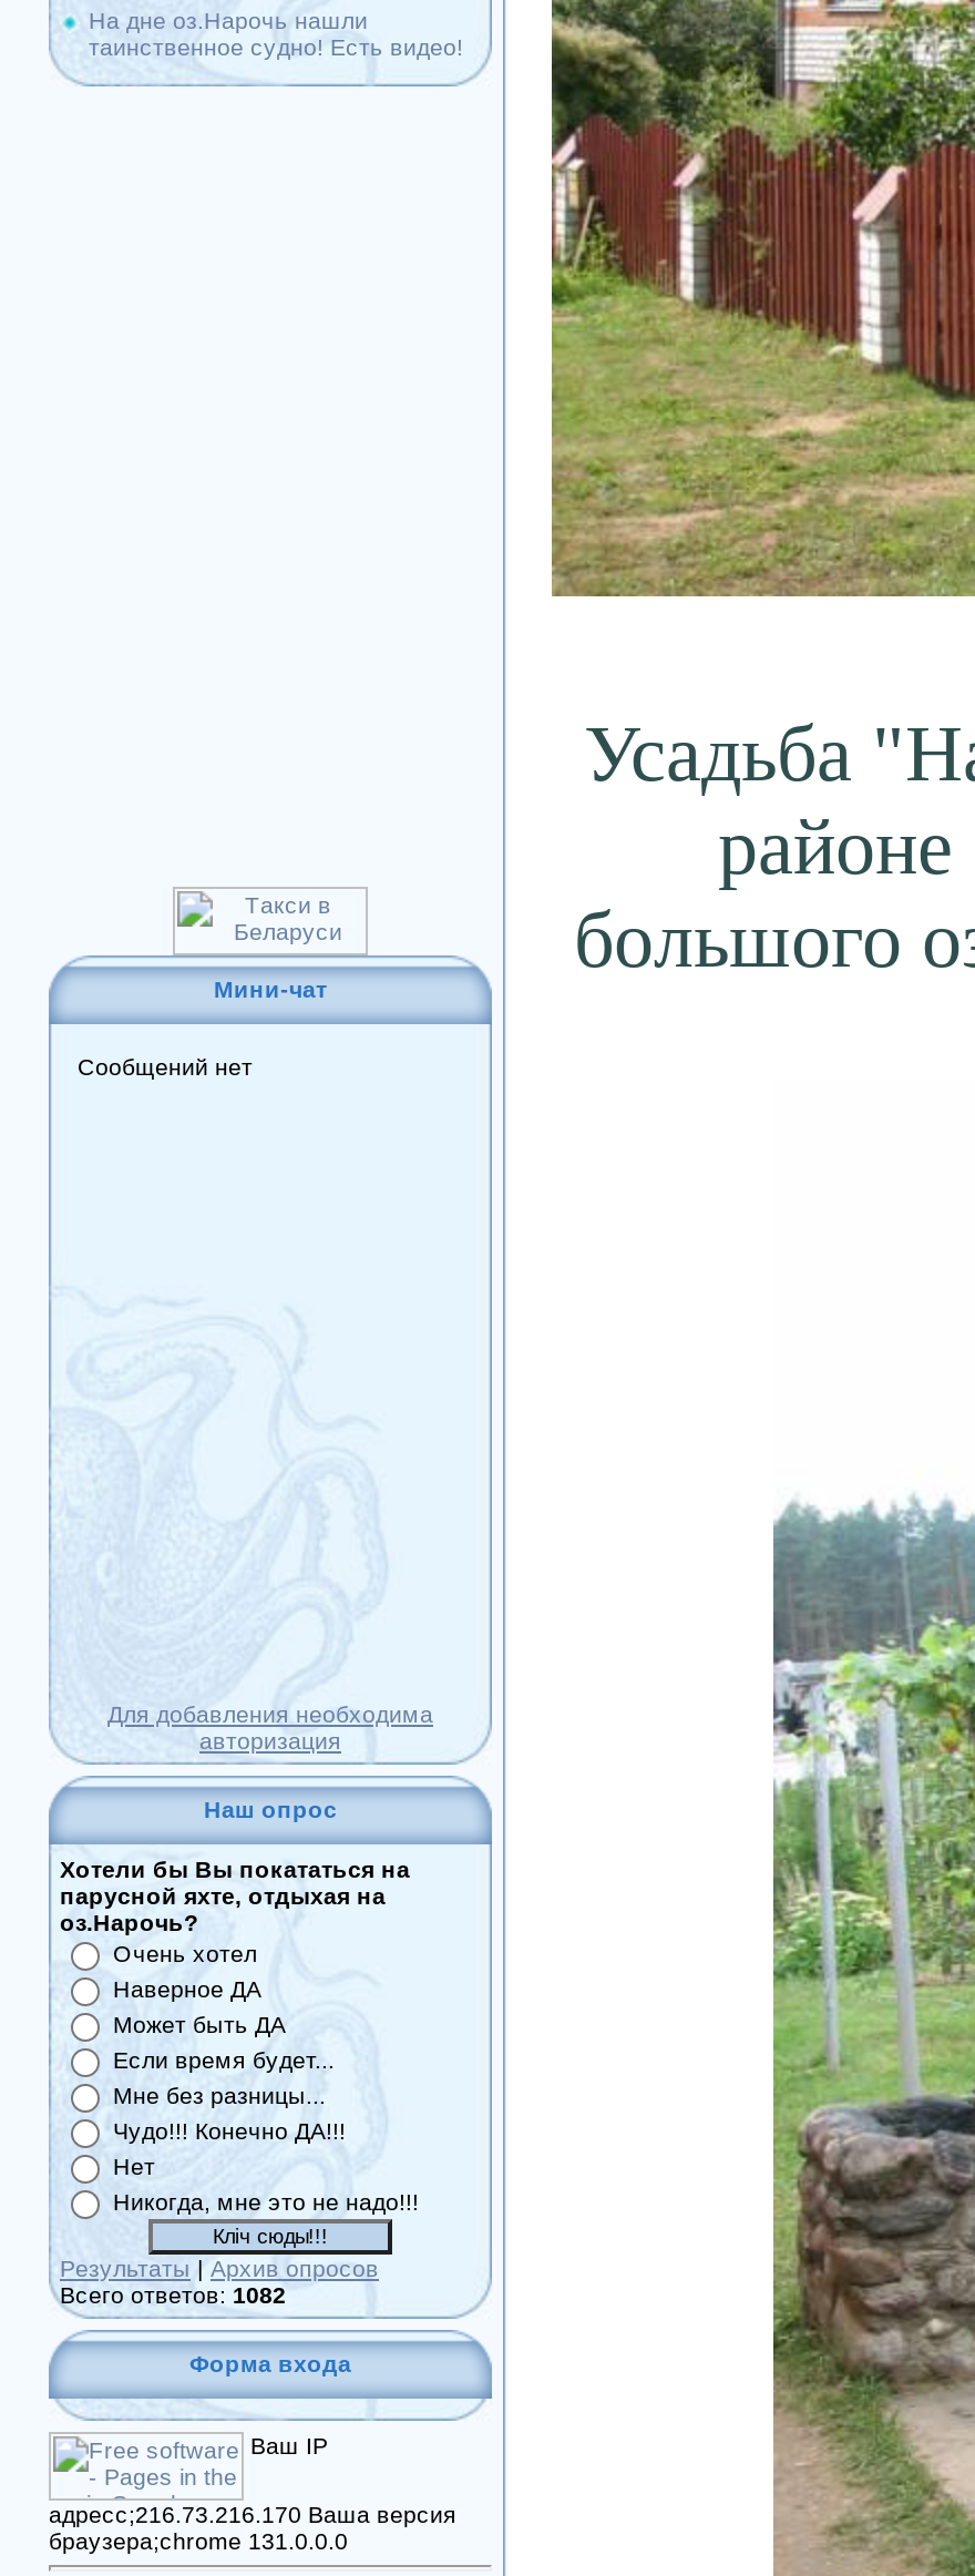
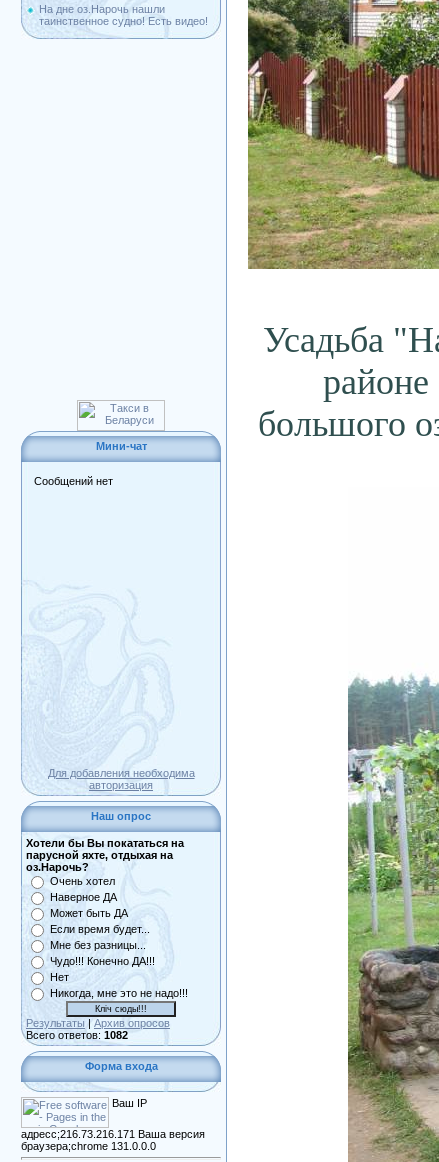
- адресс;216.73.216.170 Ваша версия
+ адресс;216.73.216.171 Ваша версия
